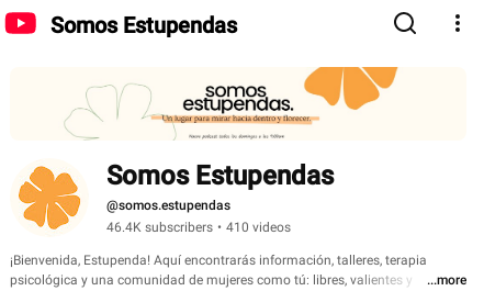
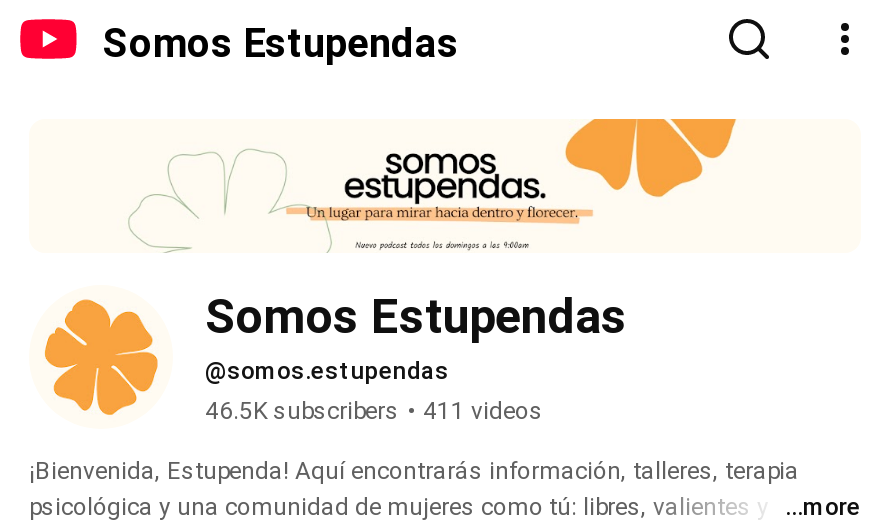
- 46.4K subscribers • 410 videos
+ 46.5K subscribers • 411 videos
